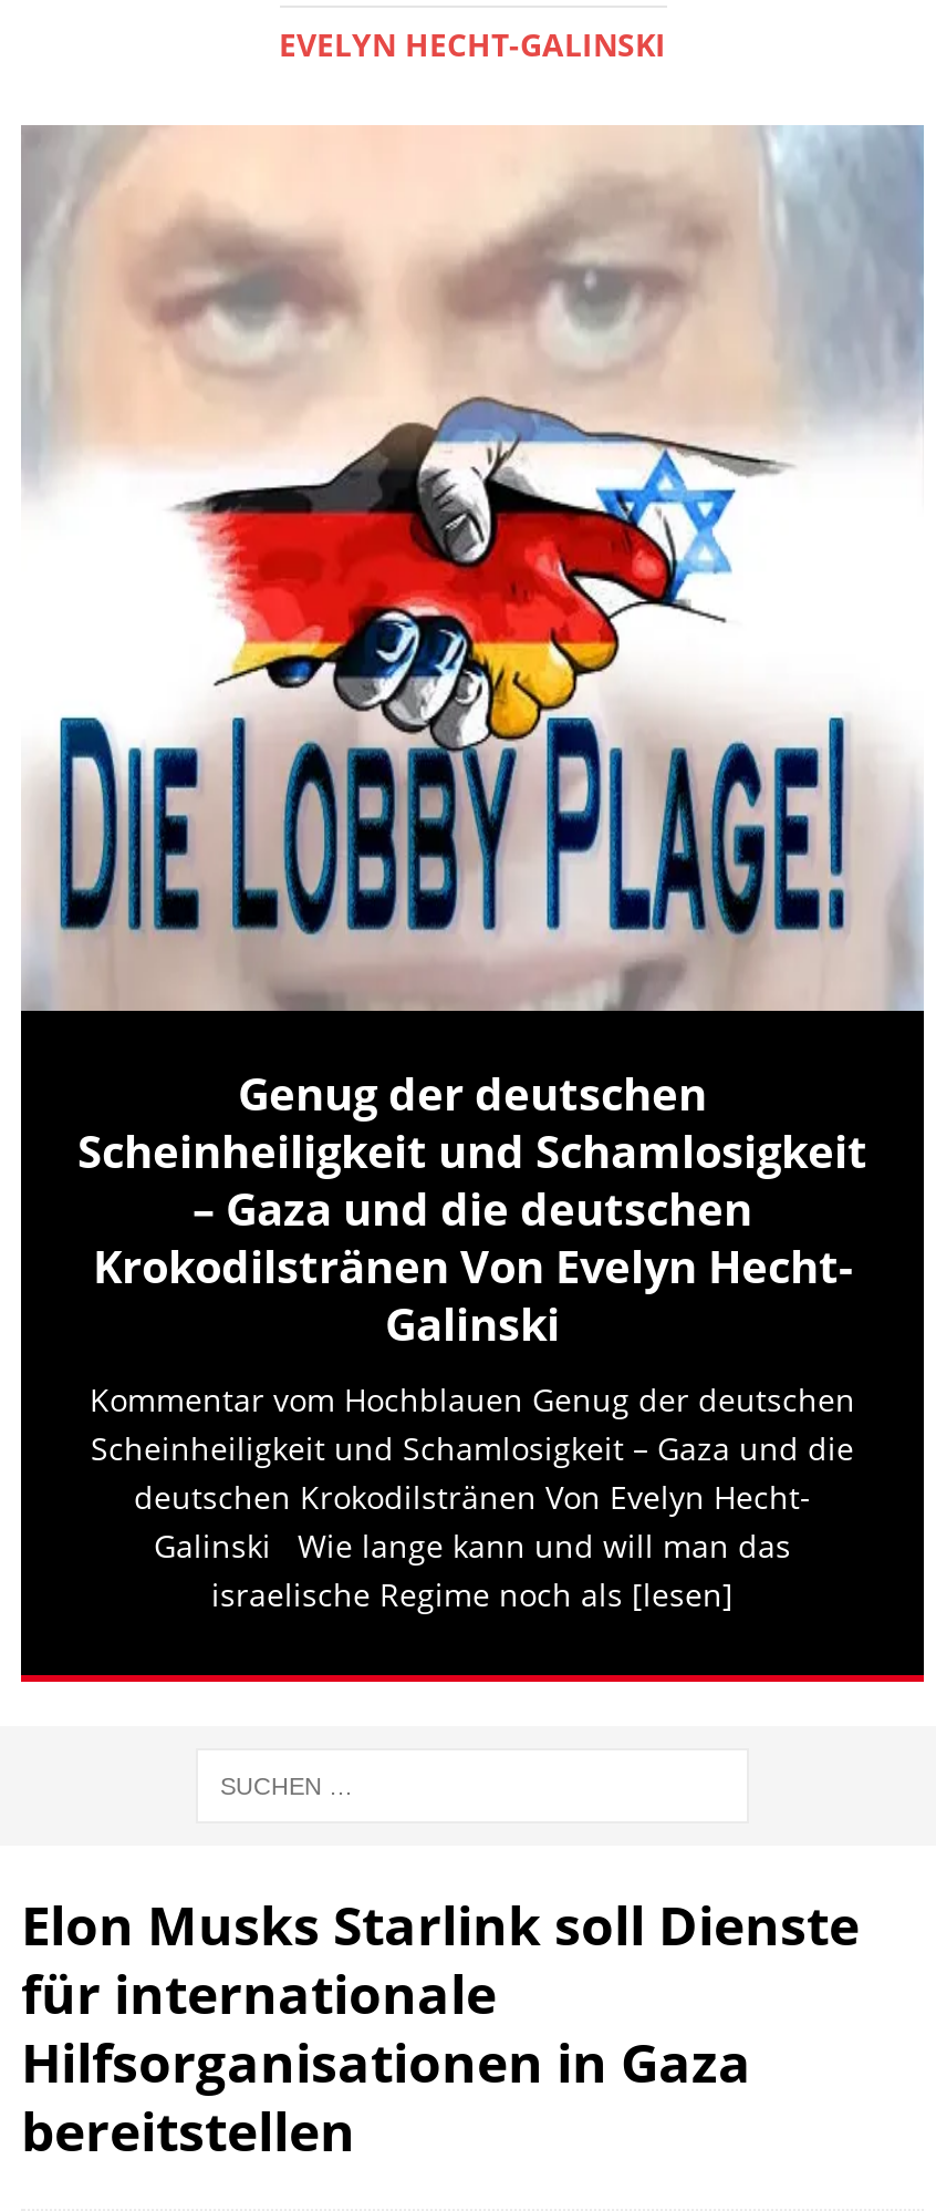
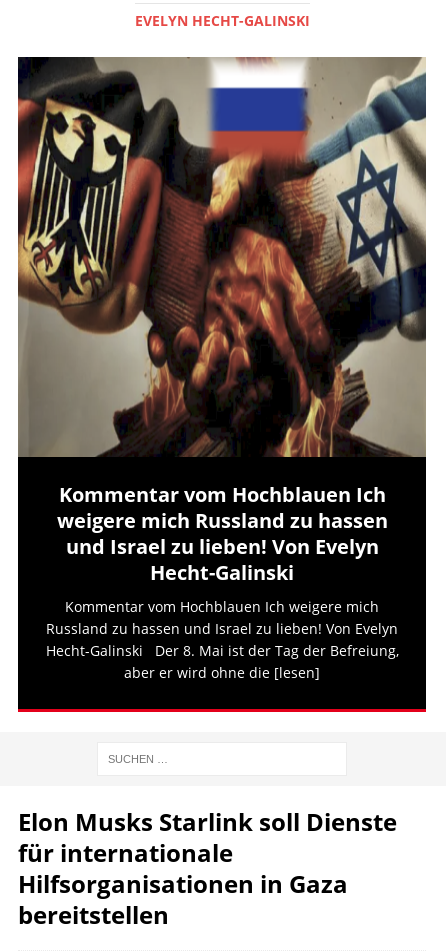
- [image]
- Genug der deutschen
- Scheinheiligkeit und Schamlosigkeit
- – Gaza und die deutschen
- Krokodilstränen Von Evelyn Hecht-
- Galinski
- Kommentar vom Hochblauen Genug der deutschen
- Scheinheiligkeit und Schamlosigkeit – Gaza und die
- deutschen Krokodilstränen Von Evelyn Hecht-
- Galinski Wie lange kann und will man das
- israelische Regime noch als [lesen]
+ [image]
+ Kommentar vom Hochblauen Ich
+ weigere mich Russland zu hassen
+ und Israel zu lieben! Von Evelyn
+ Hecht-Galinski
+ Kommentar vom Hochblauen Ich weigere mich
+ Russland zu hassen und Israel zu lieben! Von Evelyn
+ Hecht-Galinski Der 8. Mai ist der Tag der Befreiung,
+ aber er wird ohne die [lesen]
